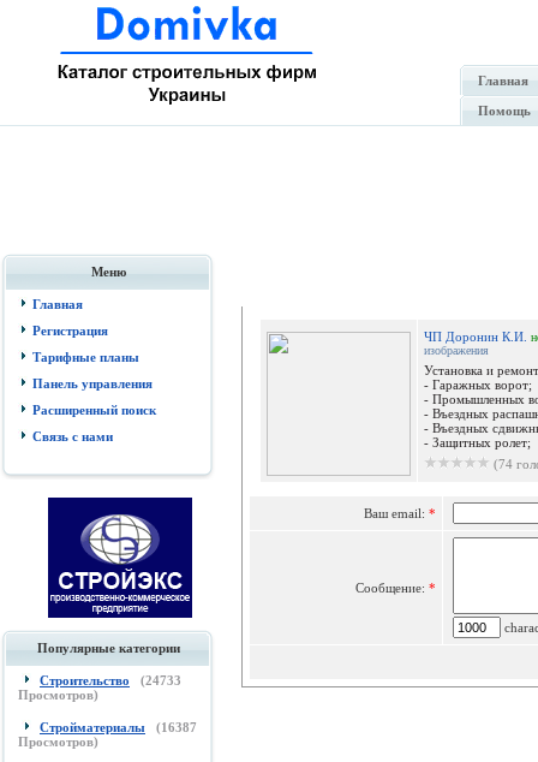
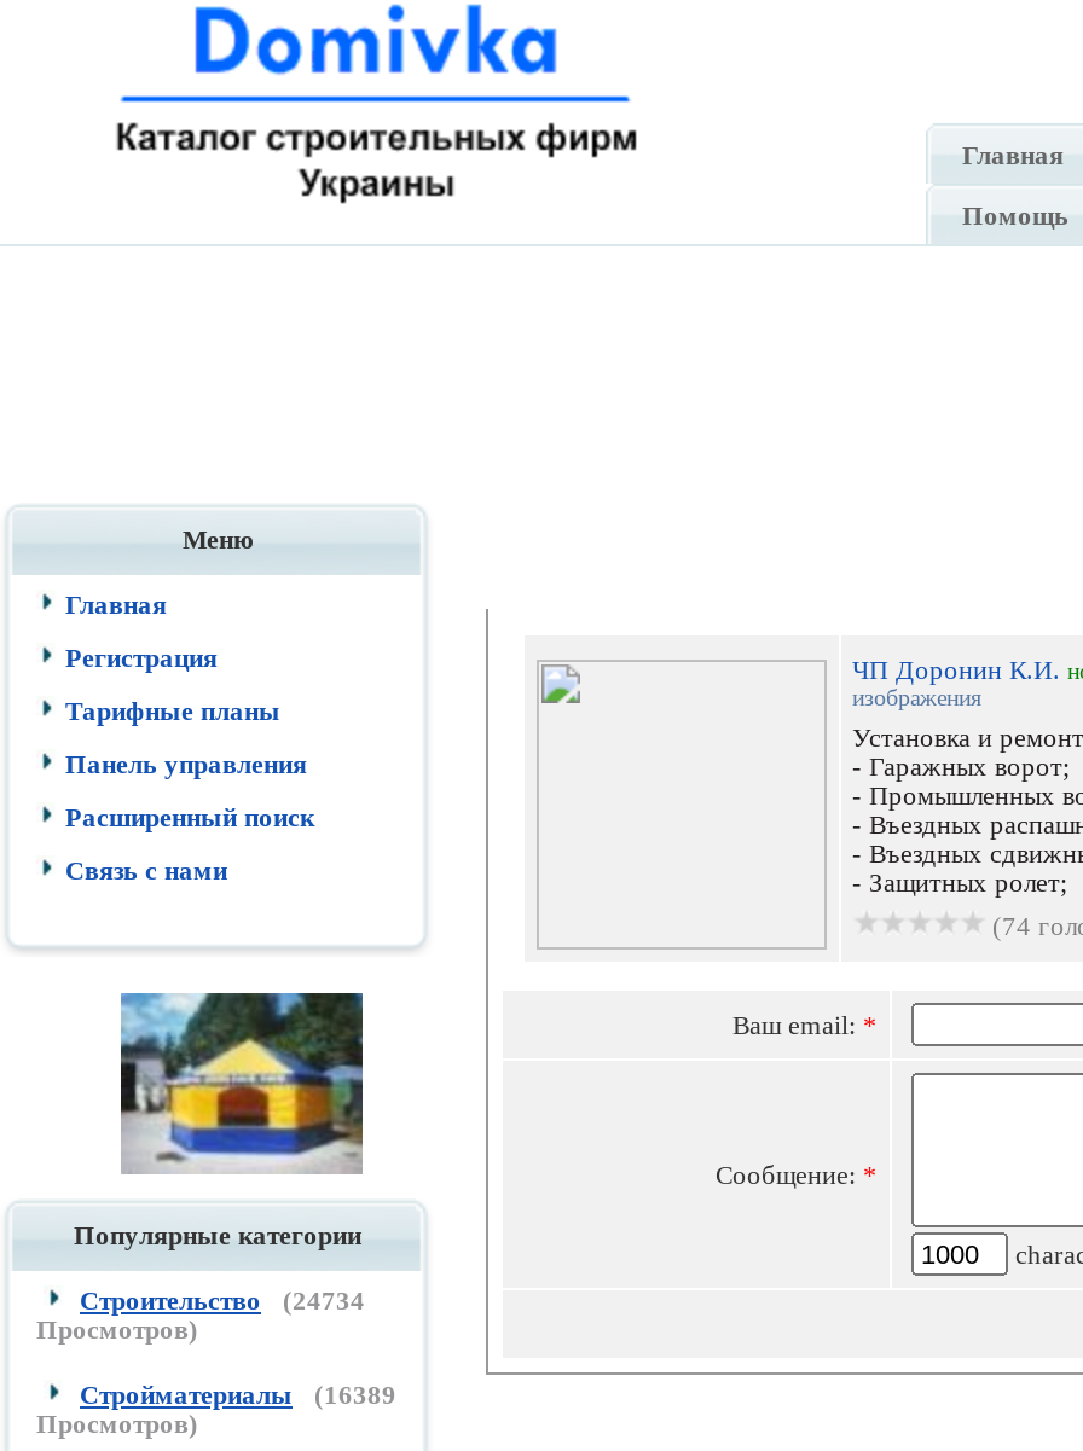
- [image]
+ [image]

- Строительство (24733
+ Строительство (24734

- Стройматериалы (16387
+ Стройматериалы (16389
